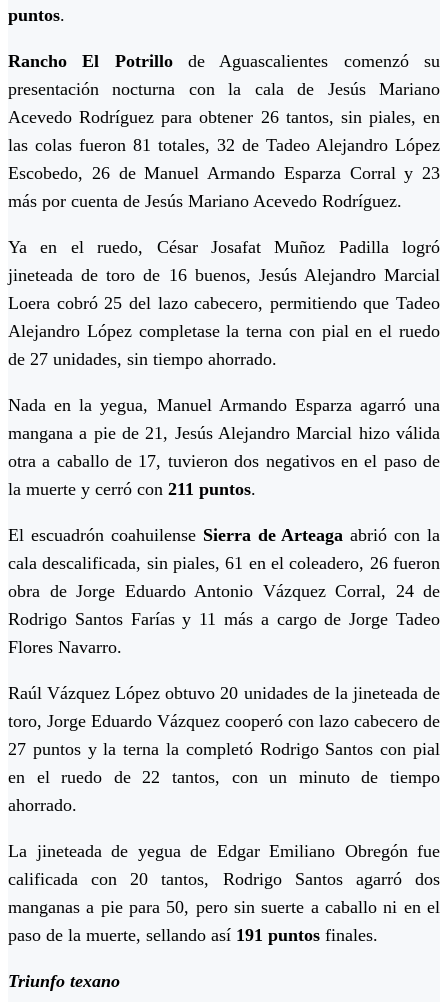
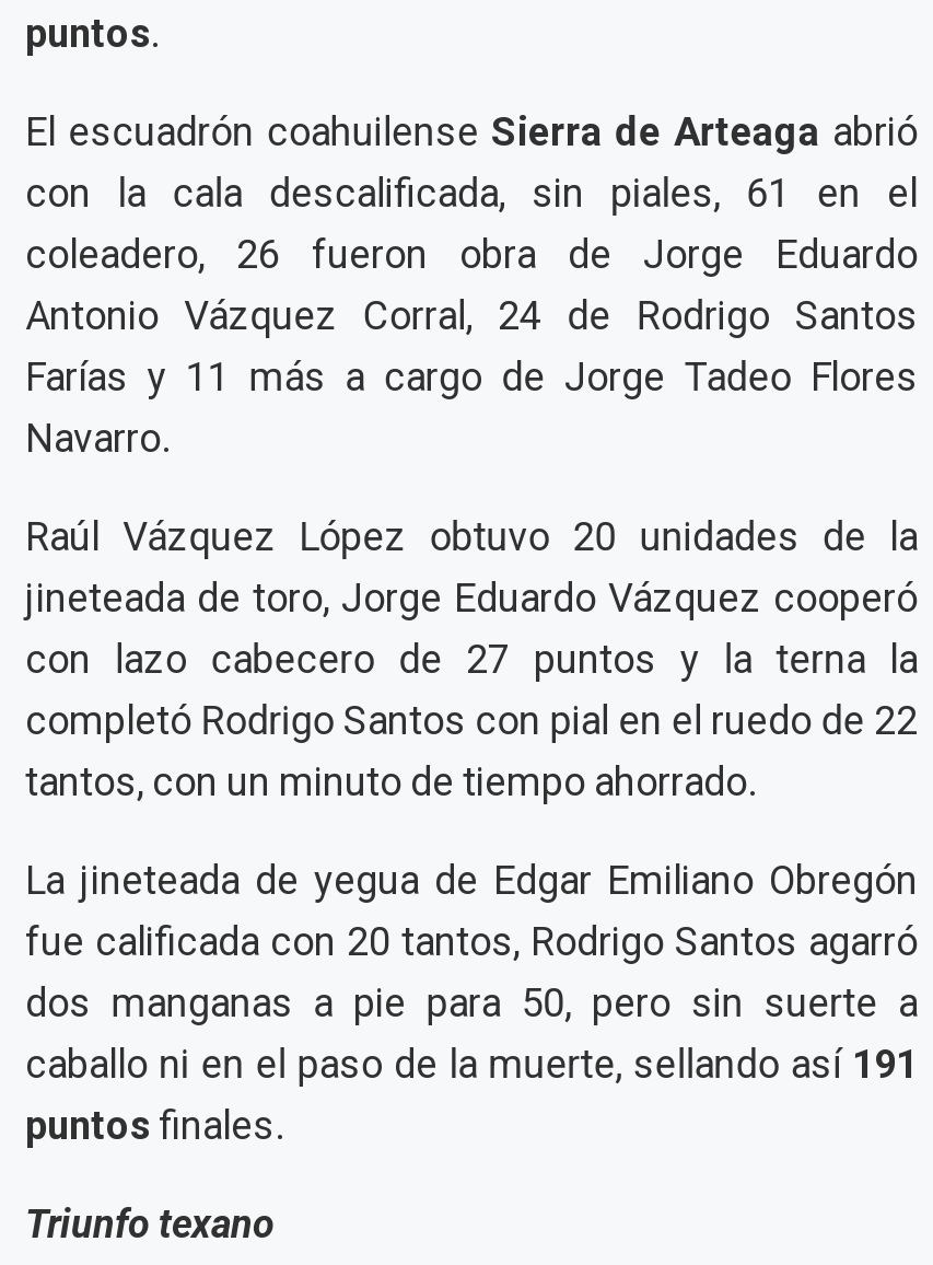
- Rancho El Potrillo de Aguascalientes comenzó su
- presentación nocturna con la cala de Jesús Mariano
- Acevedo Rodríguez para obtener 26 tantos, sin piales, en
- las colas fueron 81 totales, 32 de Tadeo Alejandro López
- Escobedo, 26 de Manuel Armando Esparza Corral y 23
- más por cuenta de Jesús Mariano Acevedo Rodríguez.
- Ya en el ruedo, César Josafat Muñoz Padilla logró
- jineteada de toro de 16 buenos, Jesús Alejandro Marcial
- Loera cobró 25 del lazo cabecero, permitiendo que Tadeo
- Alejandro López completase la terna con pial en el ruedo
- de 27 unidades, sin tiempo ahorrado.
- Nada en la yegua, Manuel Armando Esparza agarró una
- mangana a pie de 21, Jesús Alejandro Marcial hizo válida
- otra a caballo de 17, tuvieron dos negativos en el paso de
- la muerte y cerró con 211 puntos.
- El escuadrón coahuilense Sierra de Arteaga abrió con la
- cala descalificada, sin piales, 61 en el coleadero, 26 fueron
- obra de Jorge Eduardo Antonio Vázquez Corral, 24 de
- Rodrigo Santos Farías y 11 más a cargo de Jorge Tadeo
- Flores Navarro.
- Raúl Vázquez López obtuvo 20 unidades de la jineteada de
- toro, Jorge Eduardo Vázquez cooperó con lazo cabecero de
- 27 puntos y la terna la completó Rodrigo Santos con pial
- en el ruedo de 22 tantos, con un minuto de tiempo
- ahorrado.
- La jineteada de yegua de Edgar Emiliano Obregón fue
- calificada con 20 tantos, Rodrigo Santos agarró dos
- manganas a pie para 50, pero sin suerte a caballo ni en el
- paso de la muerte, sellando así 191 puntos finales.
+ El escuadrón coahuilense Sierra de Arteaga abrió
+ con la cala descalificada, sin piales, 61 en el
+ coleadero, 26 fueron obra de Jorge Eduardo
+ Antonio Vázquez Corral, 24 de Rodrigo Santos
+ Farías y 11 más a cargo de Jorge Tadeo Flores
+ Navarro.
+ Raúl Vázquez López obtuvo 20 unidades de la
+ jineteada de toro, Jorge Eduardo Vázquez cooperó
+ con lazo cabecero de 27 puntos y la terna la
+ completó Rodrigo Santos con pial en el ruedo de 22
+ tantos, con un minuto de tiempo ahorrado.
+ La jineteada de yegua de Edgar Emiliano Obregón
+ fue calificada con 20 tantos, Rodrigo Santos agarró
+ dos manganas a pie para 50, pero sin suerte a
+ caballo ni en el paso de la muerte, sellando así 191
+ puntos finales.
